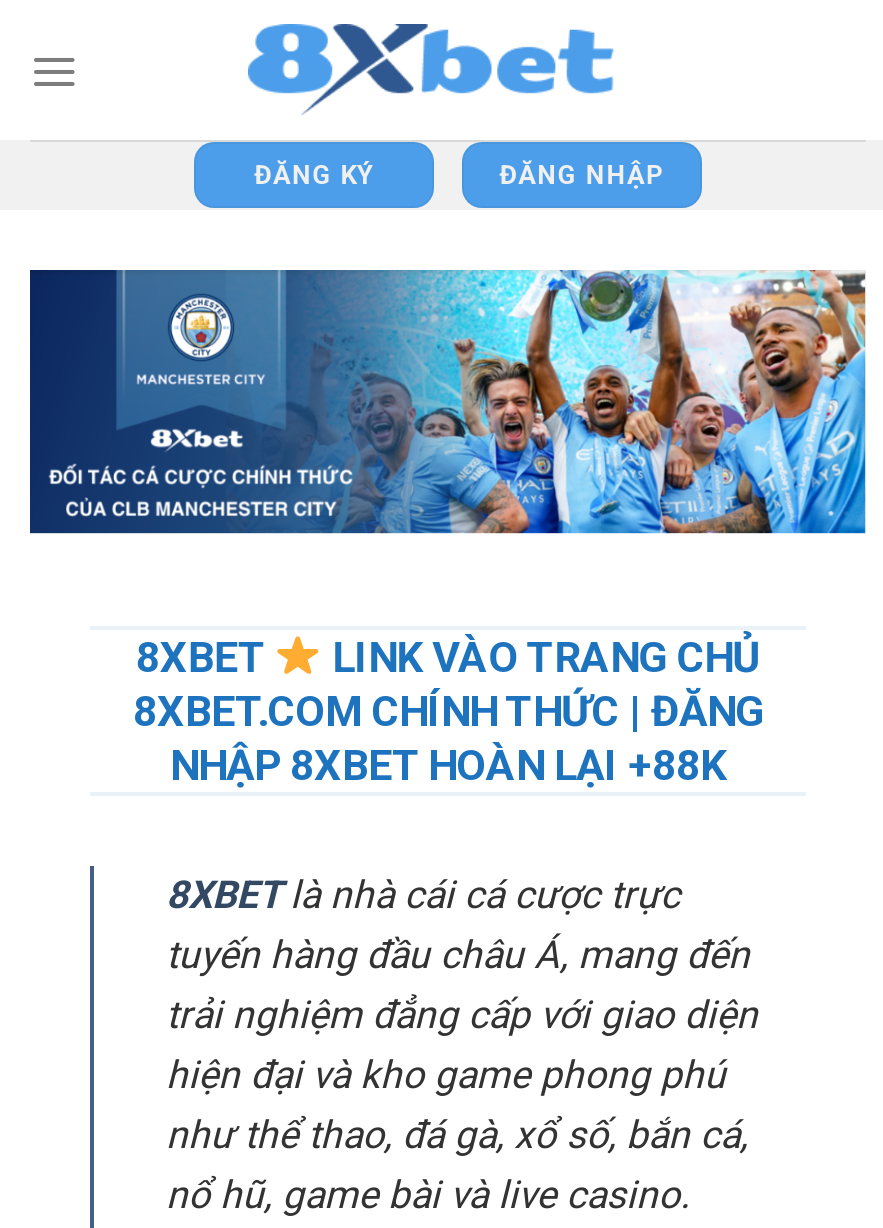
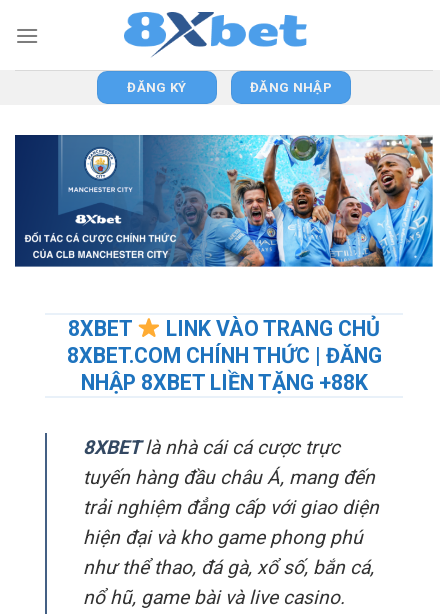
- NHẬP 8XBET HOÀN LẠI +88K
+ NHẬP 8XBET LIỀN TẶNG +88K
